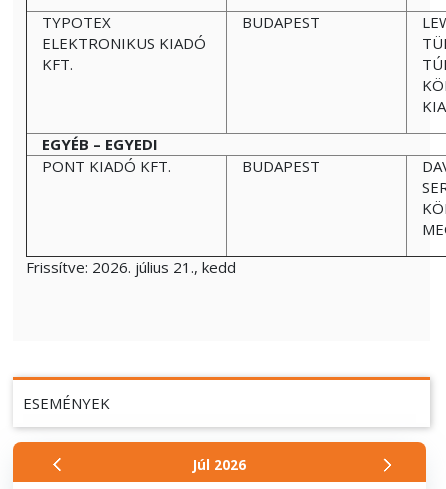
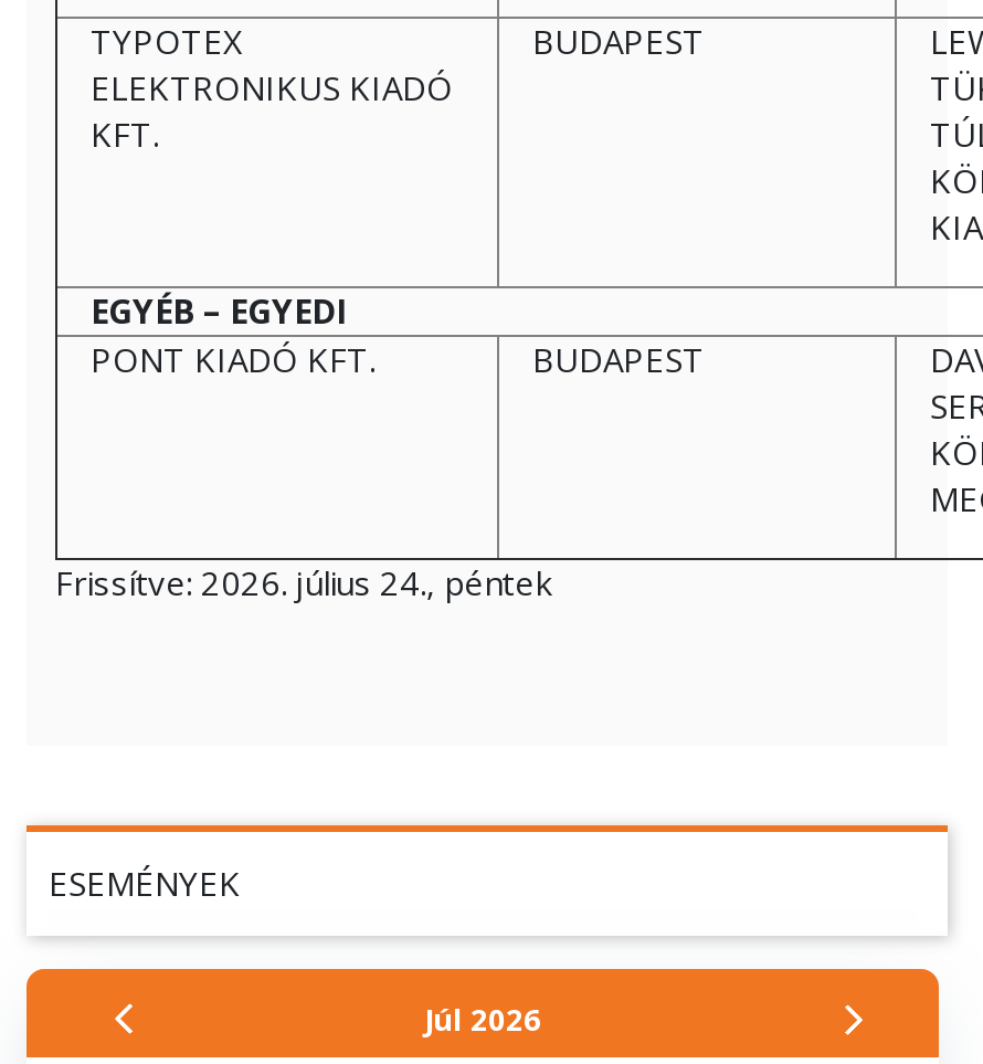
- Frissítve:2026. július 21., kedd
+ Frissítve:2026. július 24., péntek
